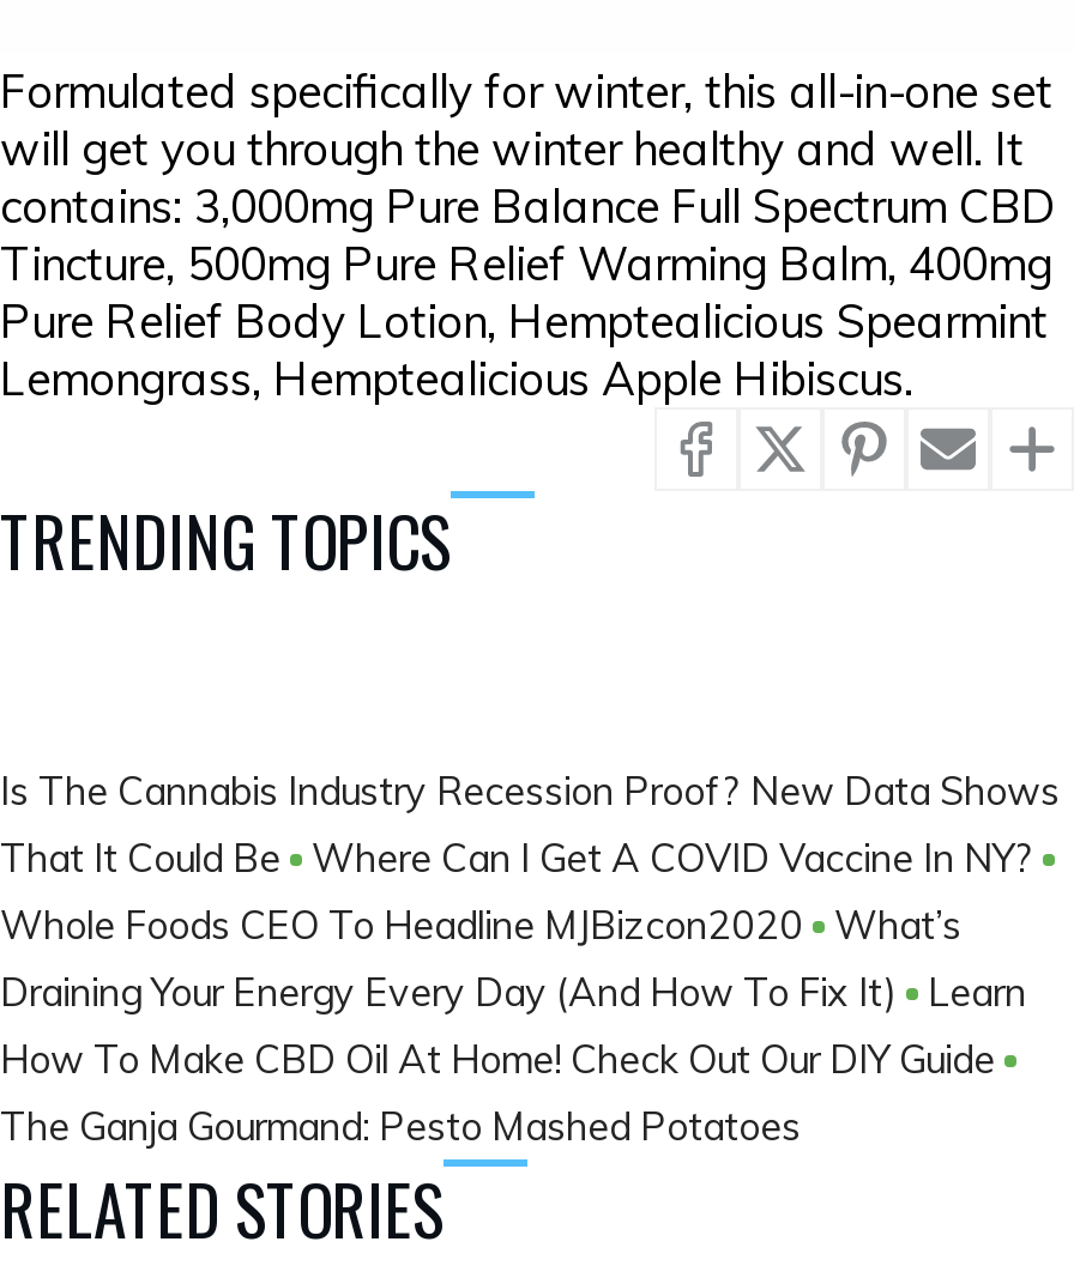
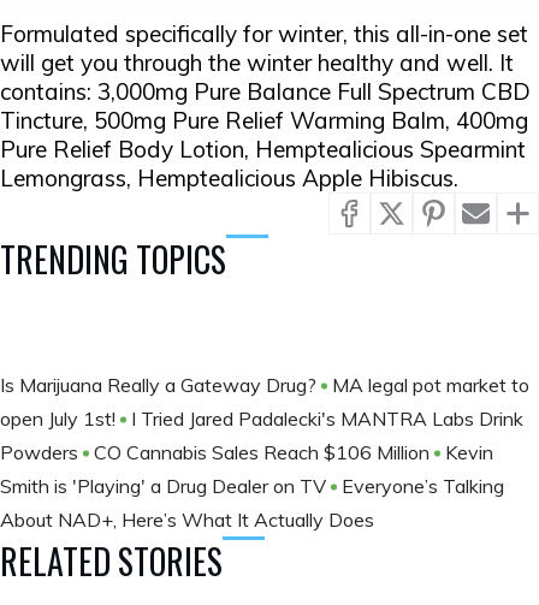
- Is The Cannabis Industry Recession Proof? New Data Shows
- That It Could Be Where Can I Get A COVID Vaccine In NY?
- Whole Foods CEO To Headline MJBizcon2020 What’s
- Draining Your Energy Every Day (And How To Fix It) Learn
- How To Make CBD Oil At Home! Check Out Our DIY Guide
- The Ganja Gourmand: Pesto Mashed Potatoes
+ Is Marijuana Really a Gateway Drug? MA legal pot market to
+ open July 1st! I Tried Jared Padalecki's MANTRA Labs Drink
+ Powders CO Cannabis Sales Reach $106 Million Kevin
+ Smith is 'Playing' a Drug Dealer on TV Everyone’s Talking
+ About NAD+, Here’s What It Actually Does
